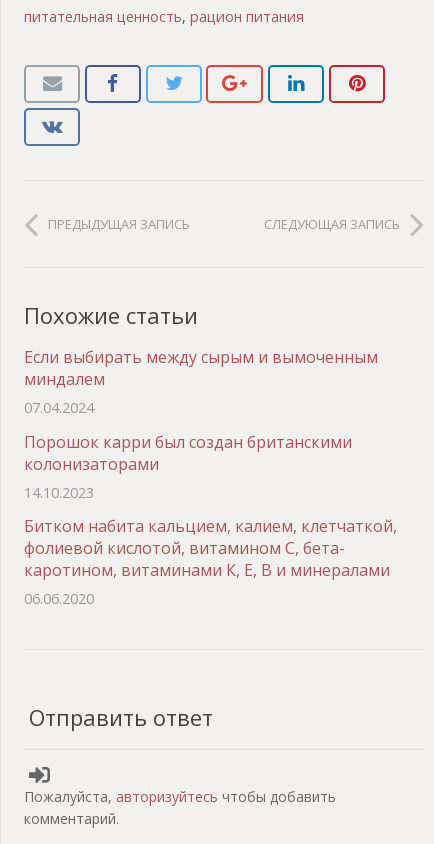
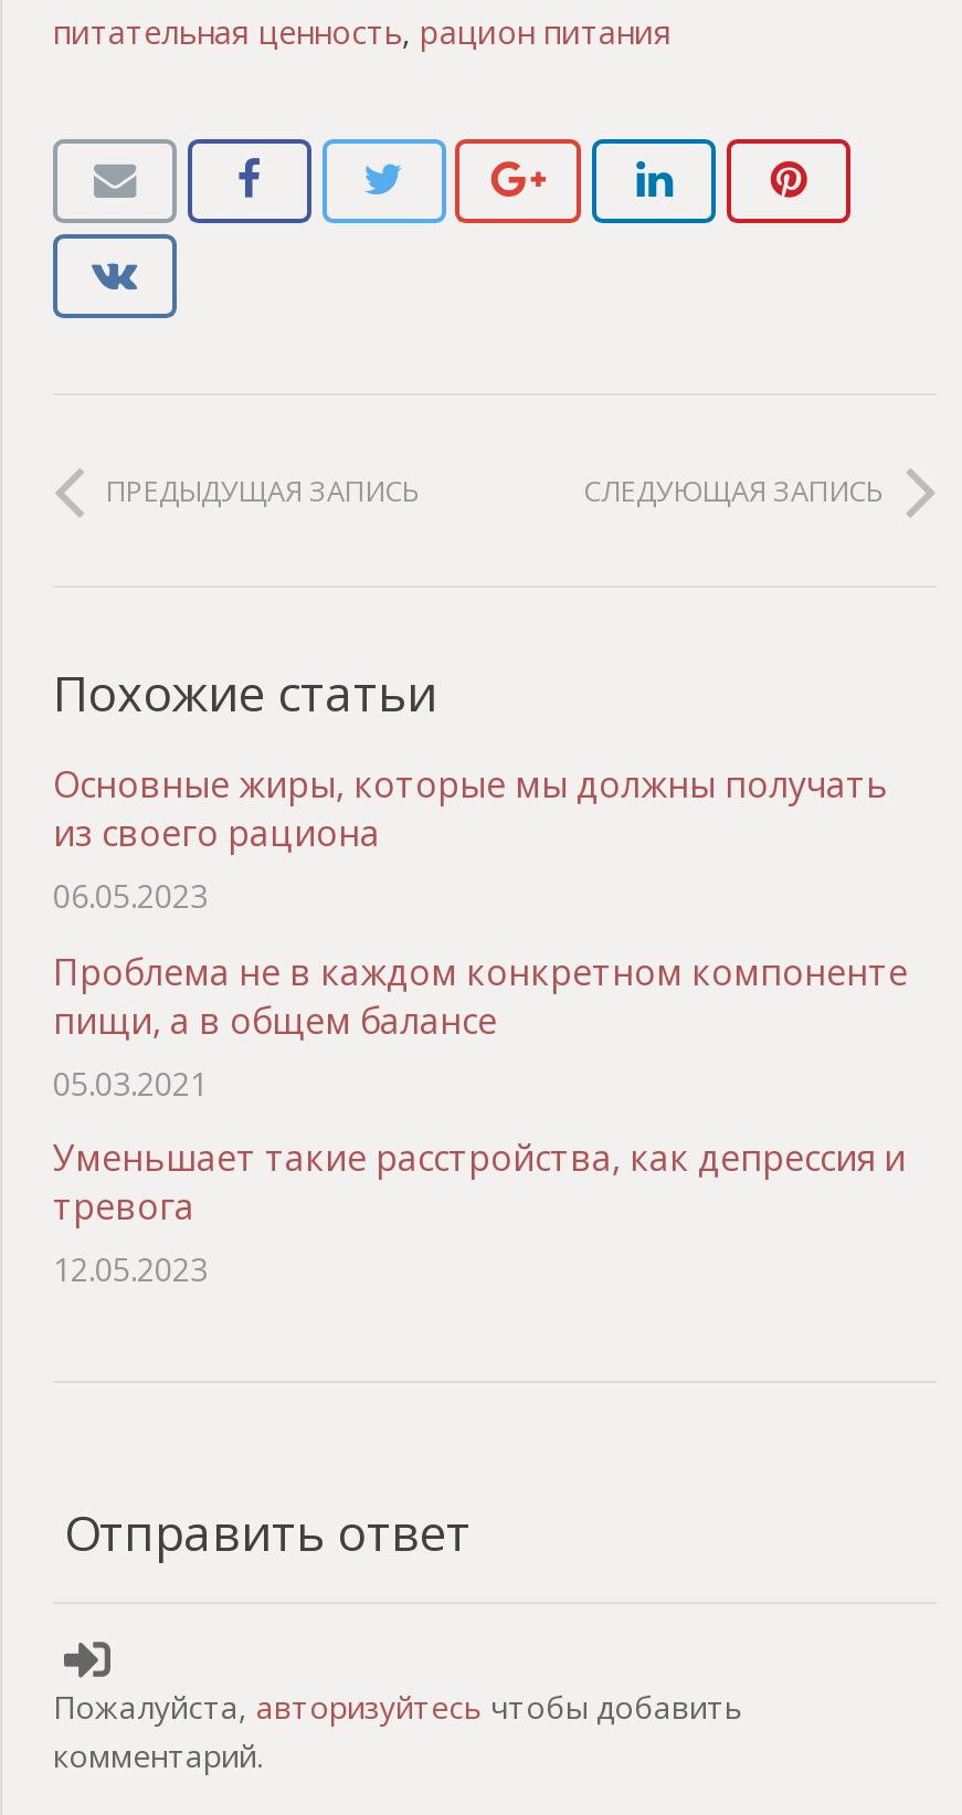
- Если выбирать между сырым и вымоченным
- миндалем
- 07.04.2024
+ Основные жиры, которые мы должны получать
+ из своего рациона
+ 06.05.2023

- Порошок карри был создан британскими
- колонизаторами
- 14.10.2023
+ Проблема не в каждом конкретном компоненте
+ пищи, а в общем балансе
+ 05.03.2021

- Битком набита кальцием, калием, клетчаткой,
- фолиевой кислотой, витамином С, бета-
- каротином, витаминами К, Е, В и минералами
- 06.06.2020
+ Уменьшает такие расстройства, как депрессия и
+ тревога
+ 12.05.2023
